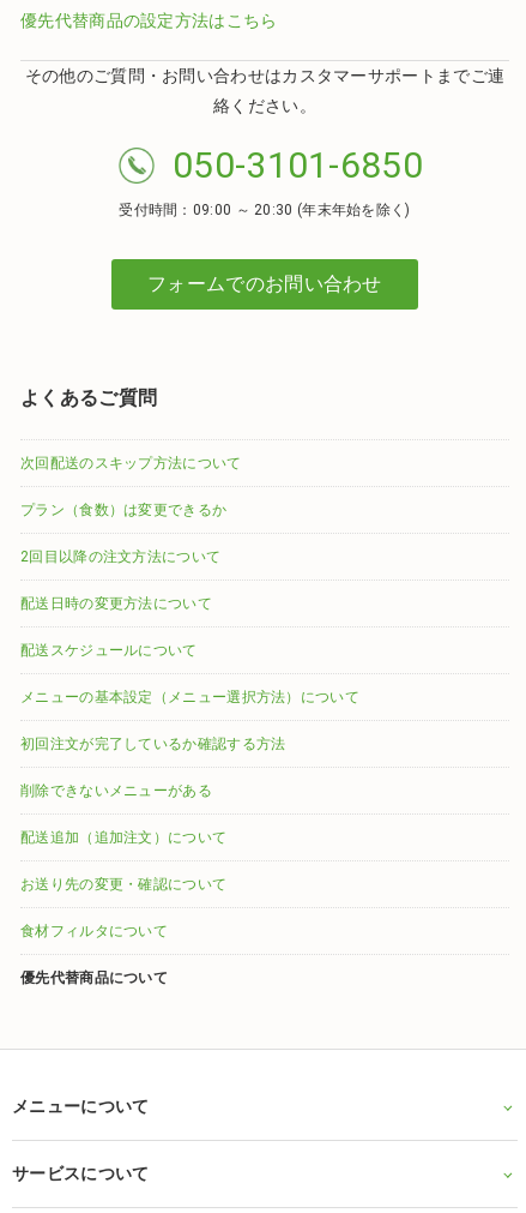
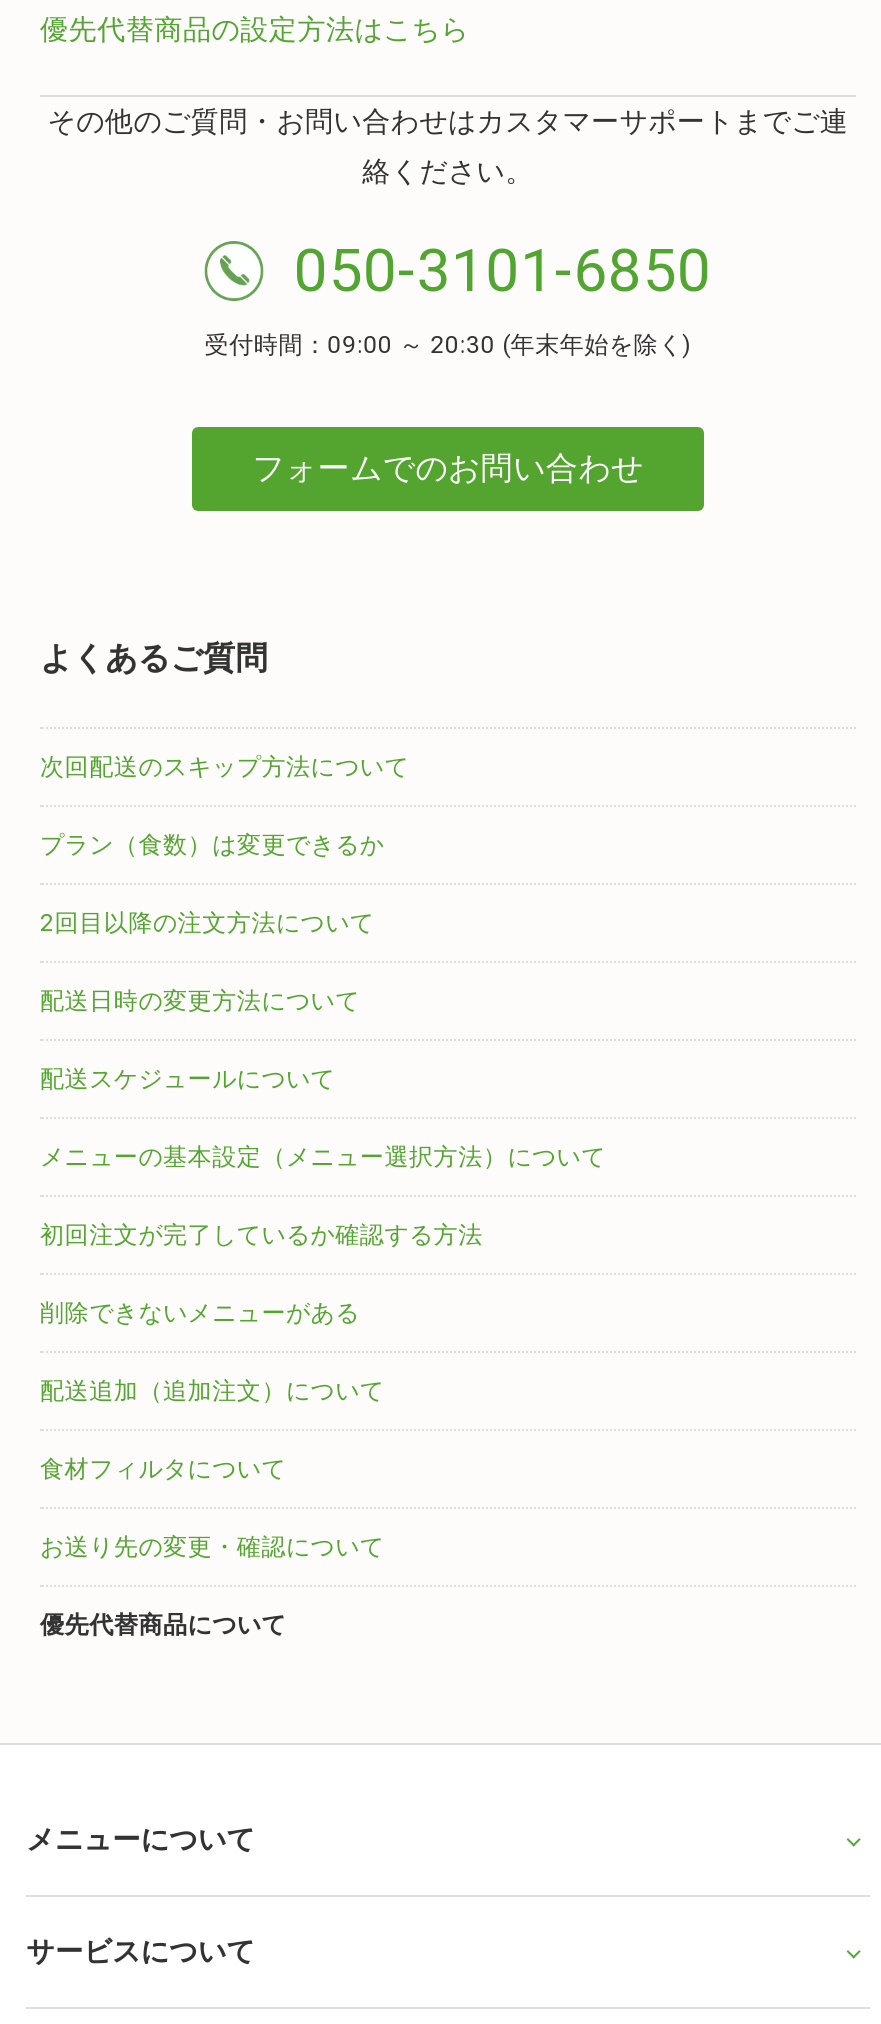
moved down: お送り先の変更・確認について

moved up: 食材フィルタについて
